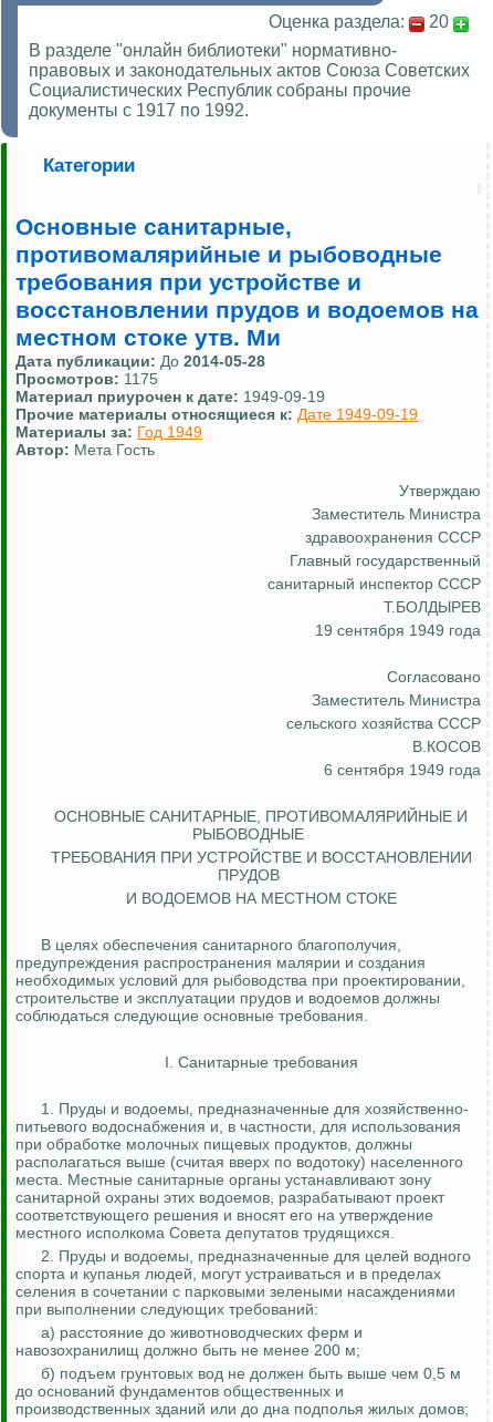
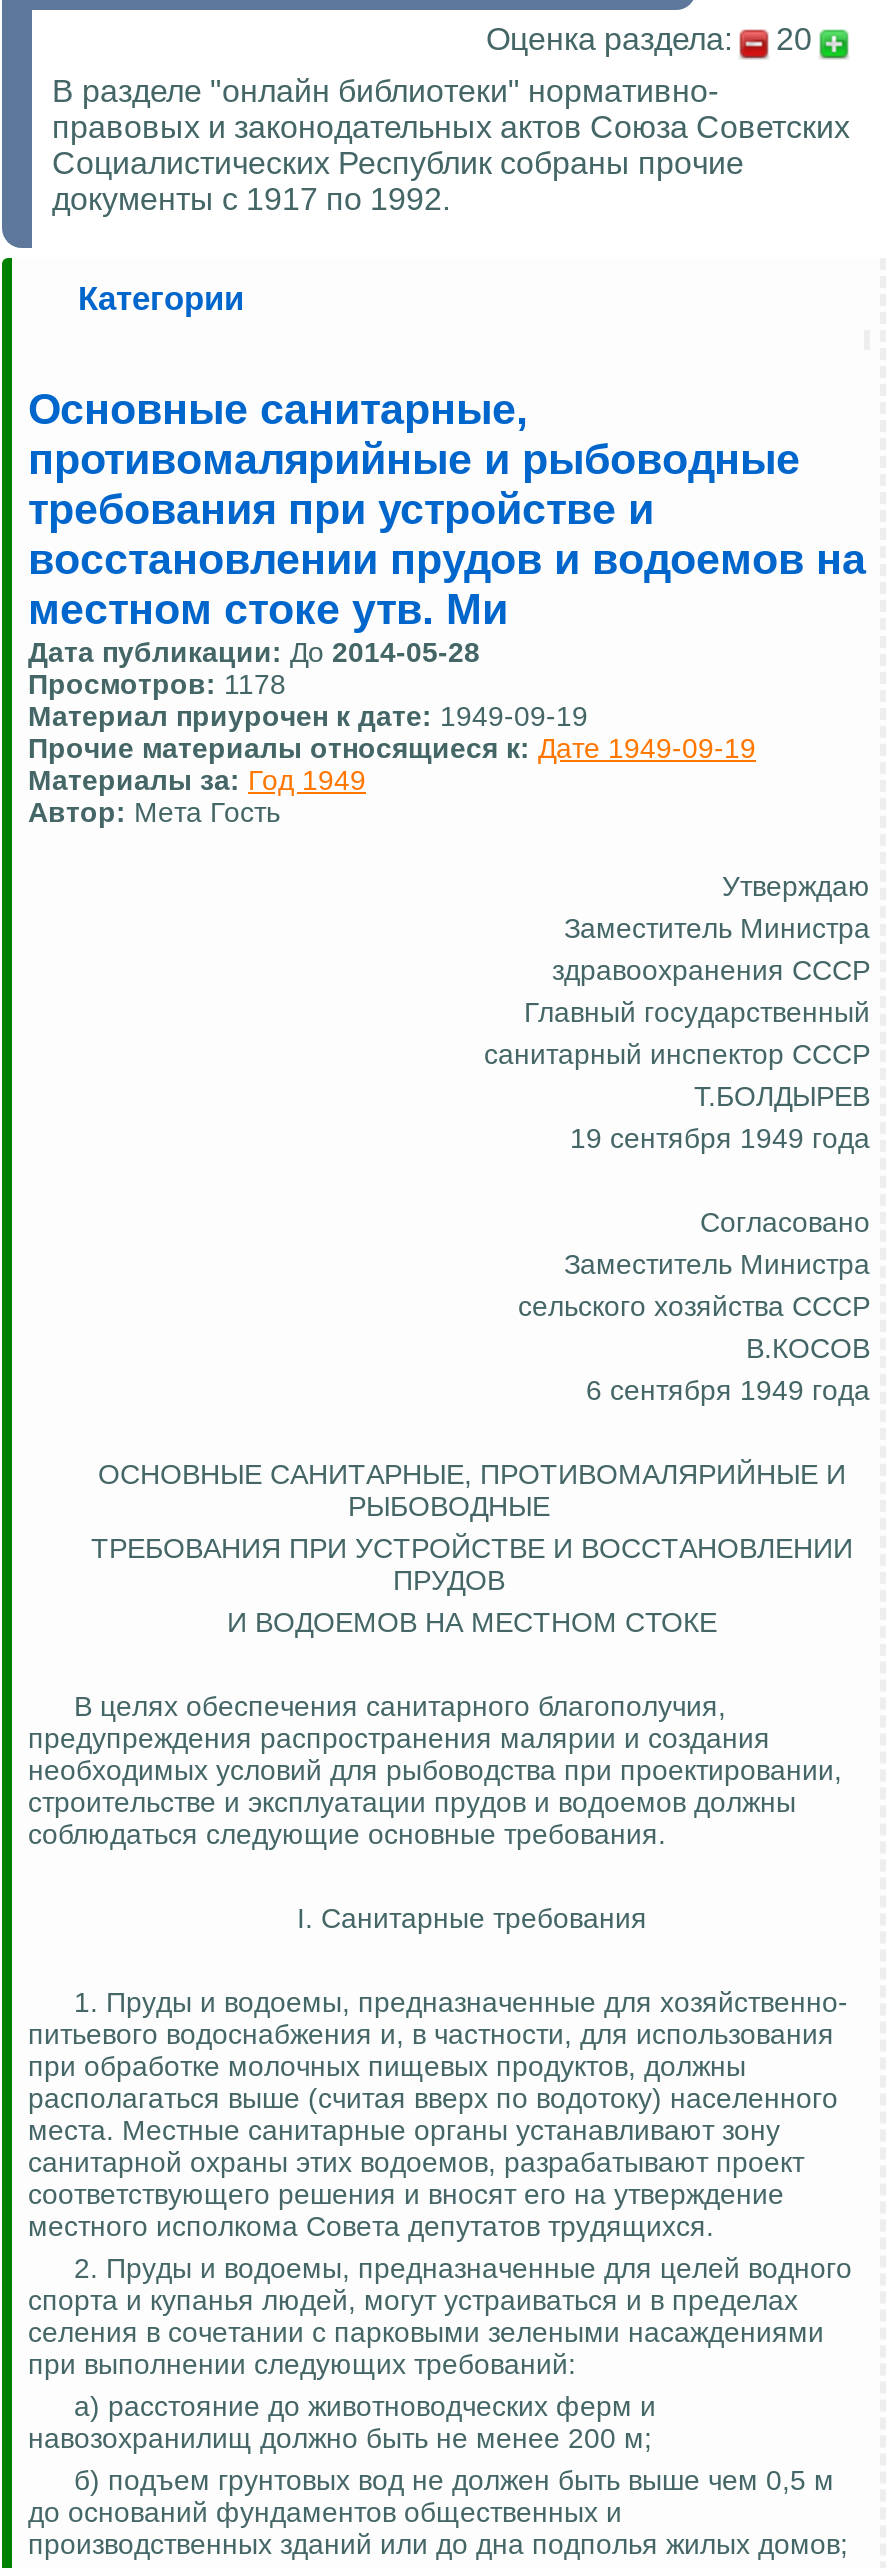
- Просмотров: 1175
+ Просмотров: 1178
